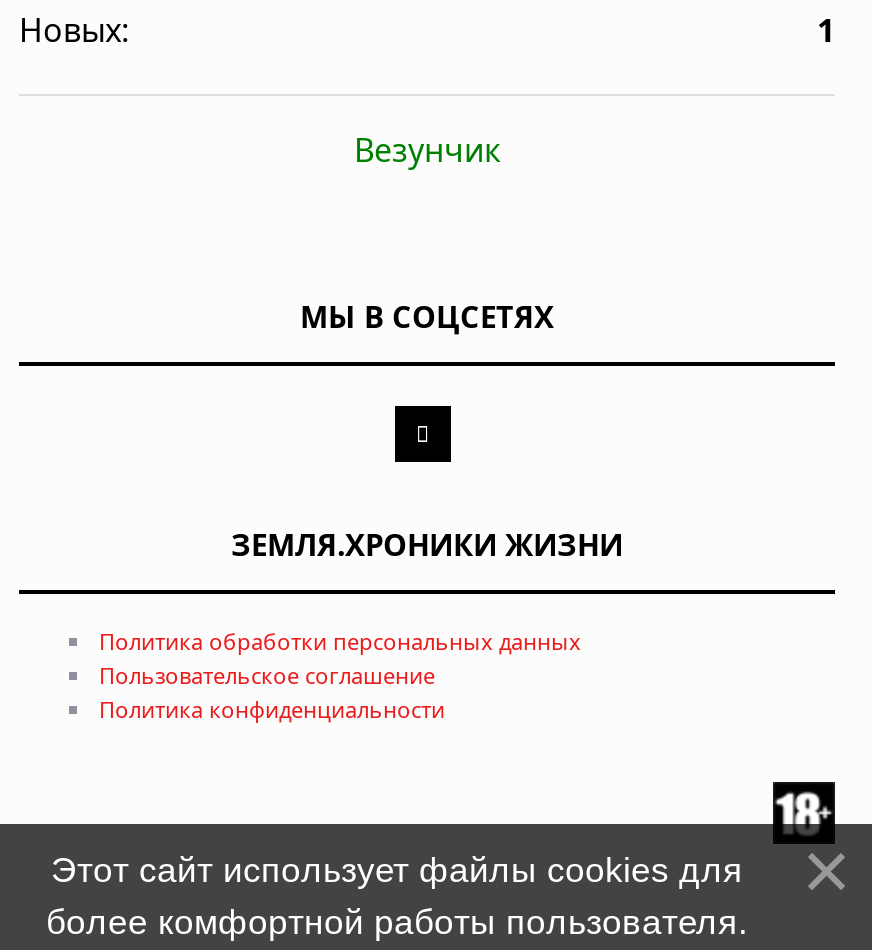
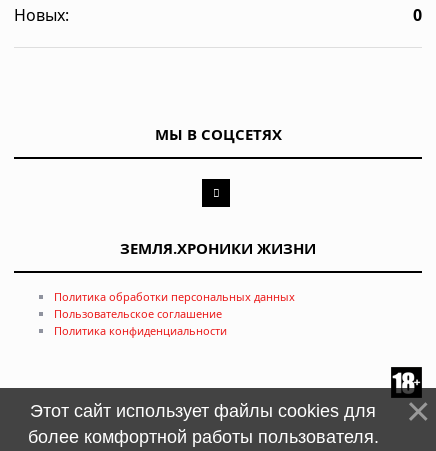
- 1
- Везунчик
+ 0
